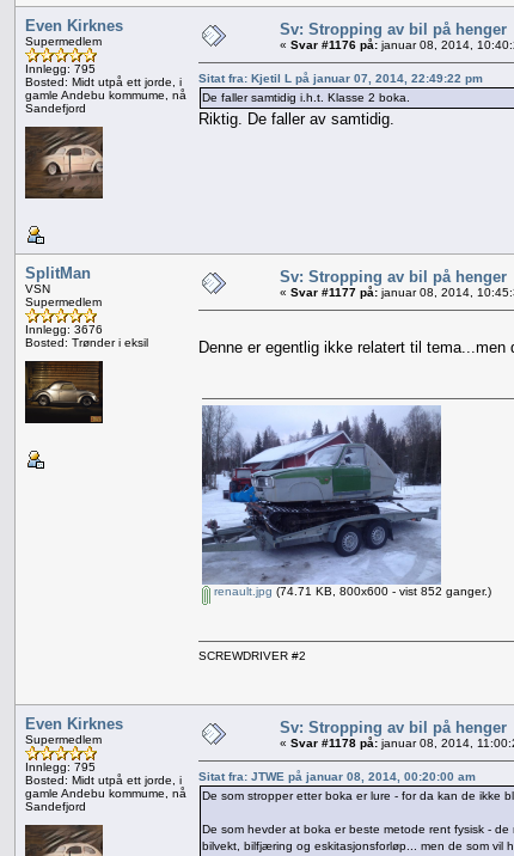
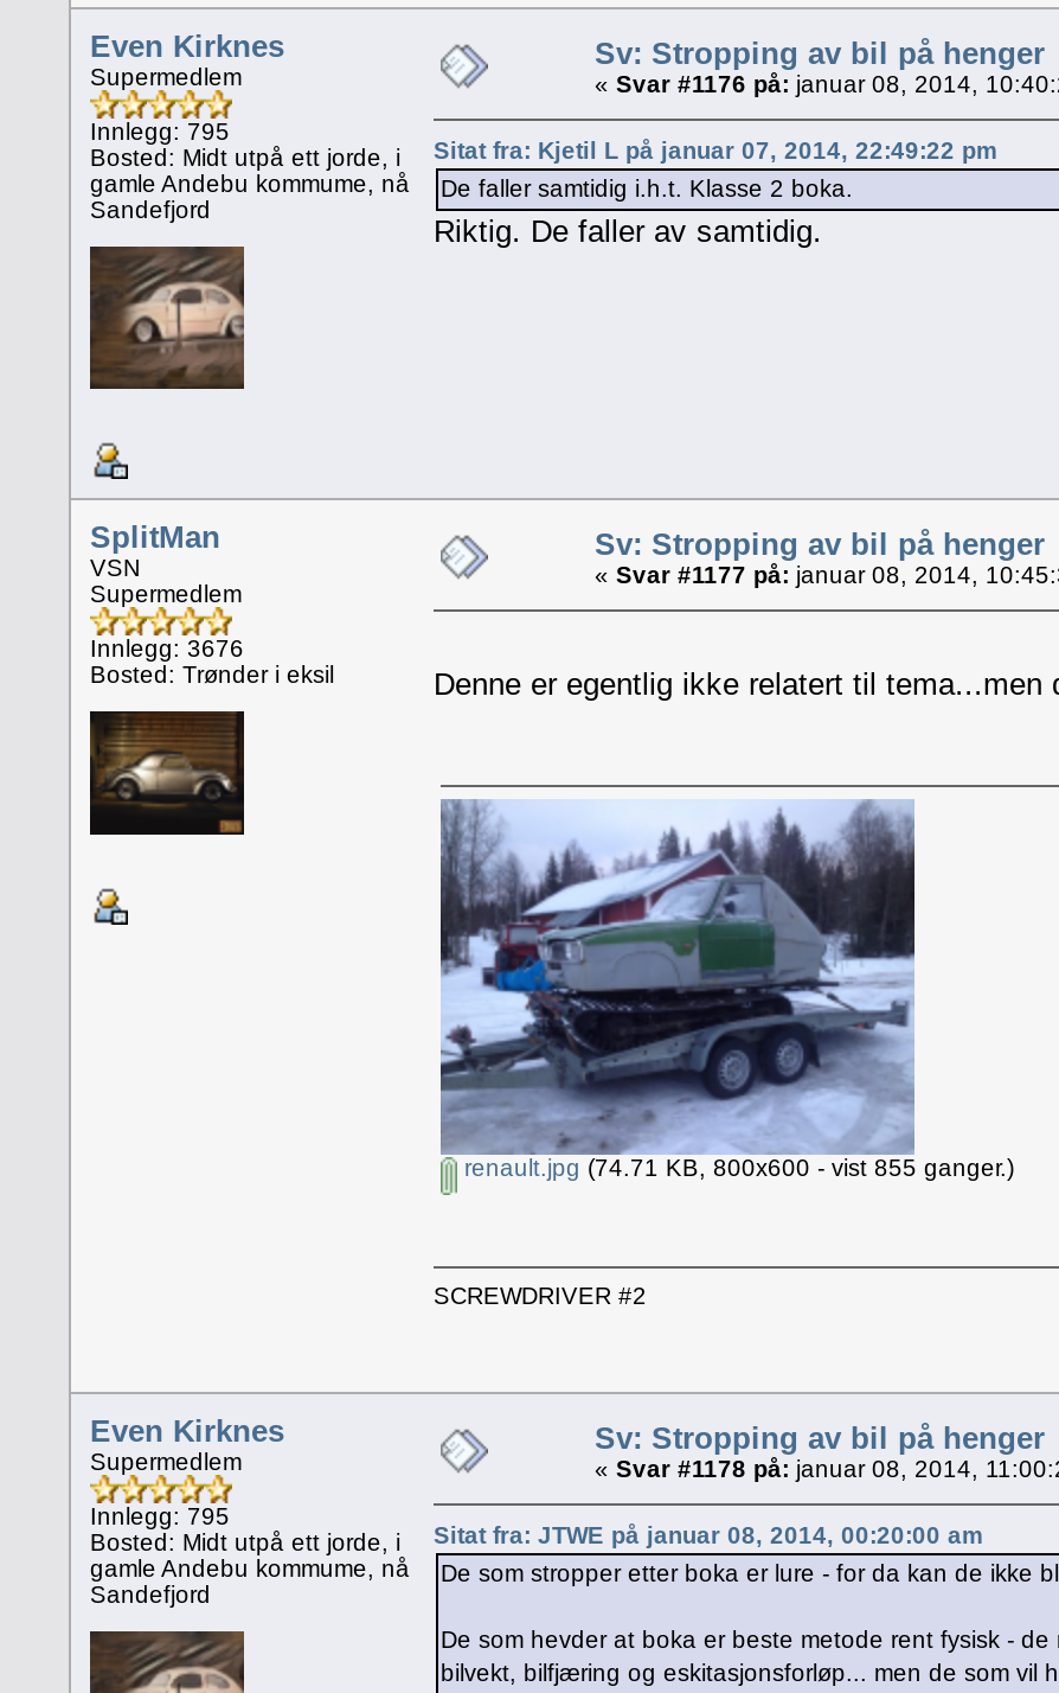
- renault.jpg(74.71 KB, 800x600 - vist 852 ganger.)
+ renault.jpg(74.71 KB, 800x600 - vist 855 ganger.)
